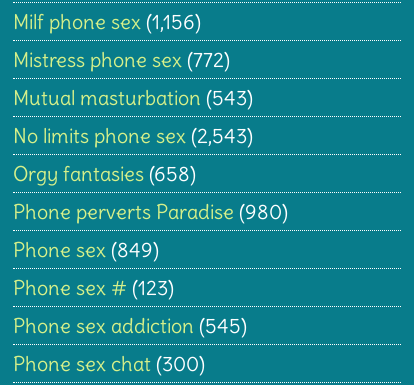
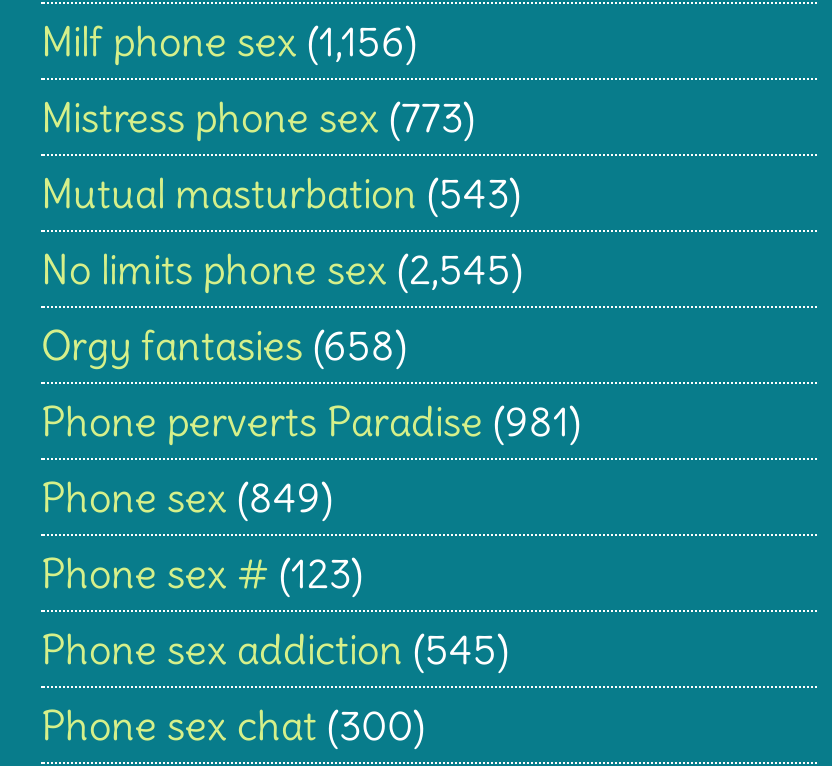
- Mistress phone sex (772)
+ Mistress phone sex (773)

- No limits phone sex (2,543)
+ No limits phone sex (2,545)

- Phone perverts Paradise (980)
+ Phone perverts Paradise (981)
